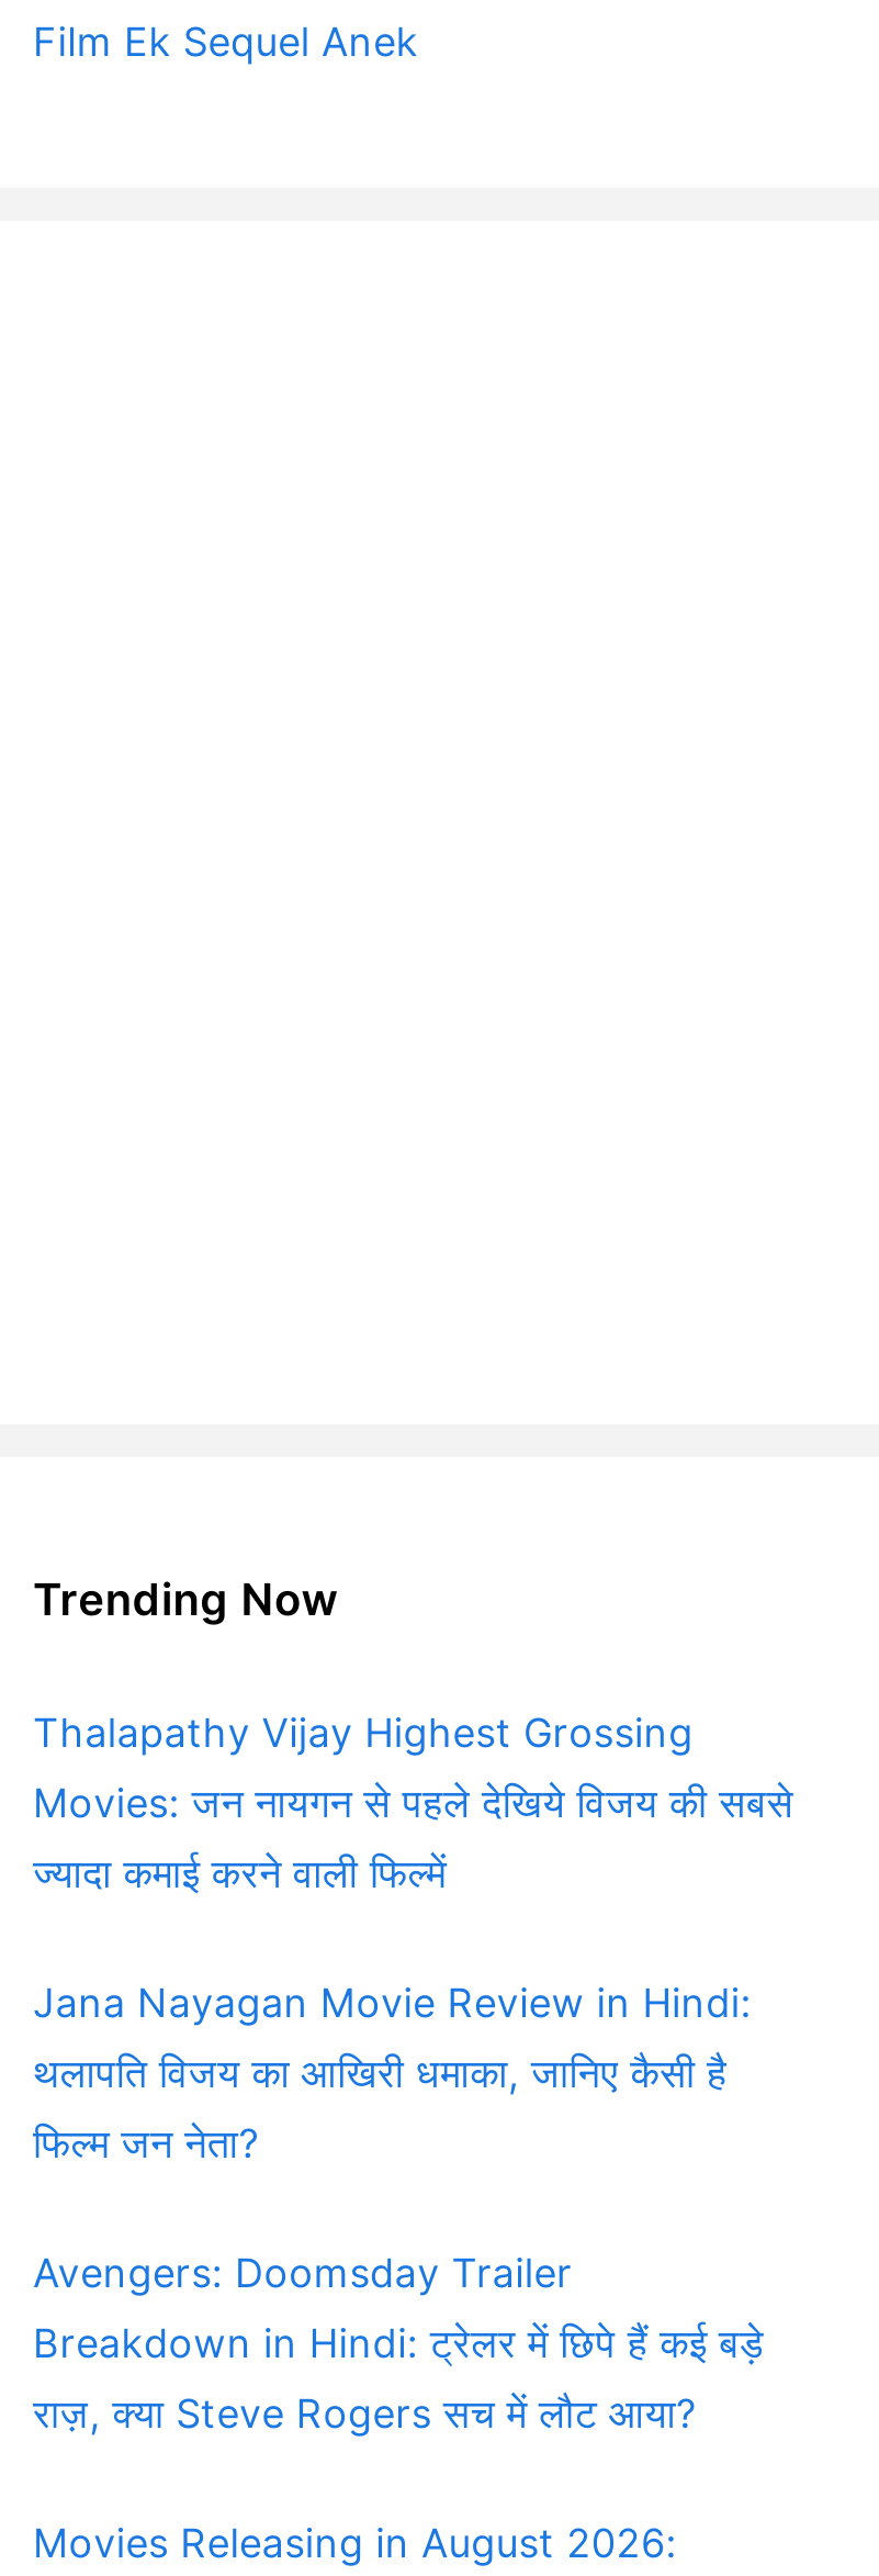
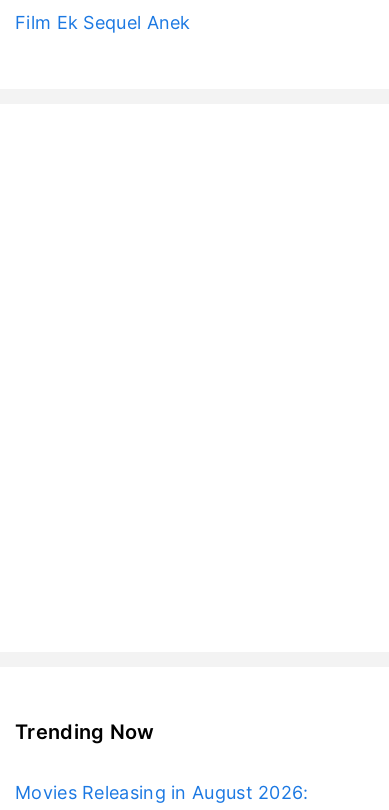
- Thalapathy Vijay Highest Grossing
- Movies: जन नायगन से पहले देखिये विजय की सबसे
- ज्यादा कमाई करने वाली फिल्में
- Jana Nayagan Movie Review in Hindi:
- थलापति विजय का आखिरी धमाका, जानिए कैसी है
- फिल्म जन नेता?
- Avengers: Doomsday Trailer
- Breakdown in Hindi: ट्रेलर में छिपे हैं कई बड़े
- राज़, क्या Steve Rogers सच में लौट आया?
